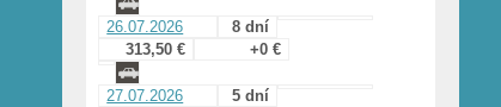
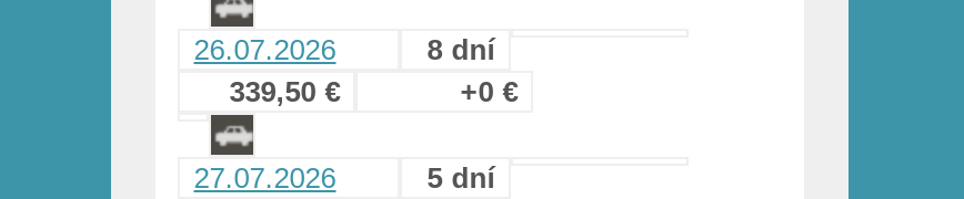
- 313,50 €
+ 339,50 €
